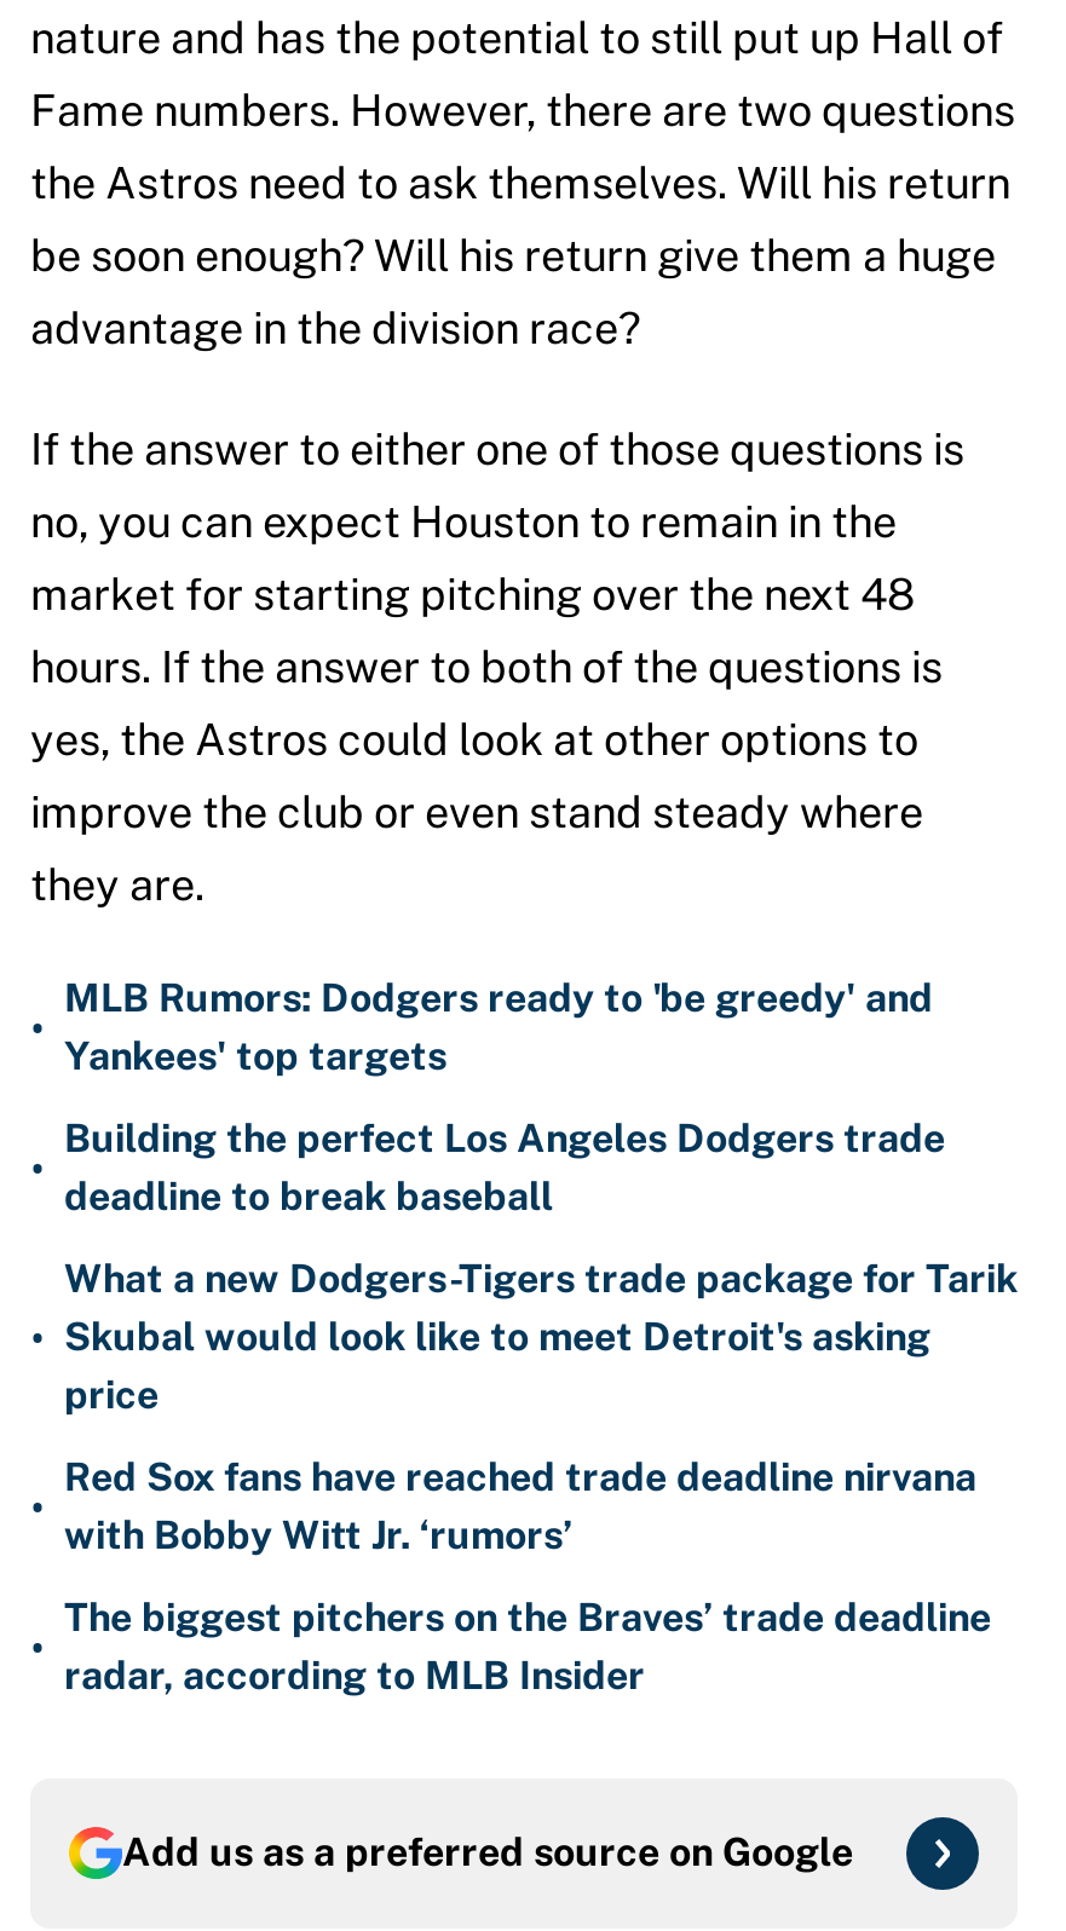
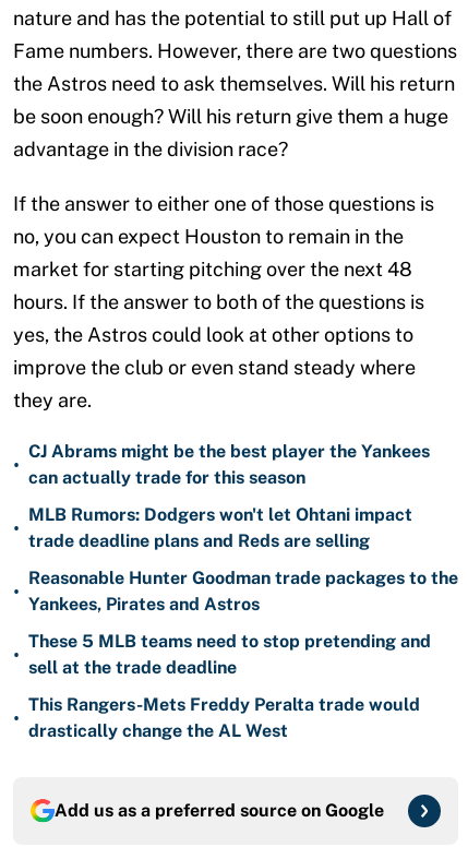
- MLB Rumors: Dodgers ready to 'be greedy' and
- Yankees' top targets
+ CJ Abrams might be the best player the Yankees
+ can actually trade for this season

- Building the perfect Los Angeles Dodgers trade
- deadline to break baseball
+ MLB Rumors: Dodgers won't let Ohtani impact
+ trade deadline plans and Reds are selling

- What a new Dodgers-Tigers trade package for Tarik
- Skubal would look like to meet Detroit's asking
- price
+ Reasonable Hunter Goodman trade packages to the
+ Yankees, Pirates and Astros

- Red Sox fans have reached trade deadline nirvana
- with Bobby Witt Jr. ‘rumors’
+ These 5 MLB teams need to stop pretending and
+ sell at the trade deadline

- The biggest pitchers on the Braves’ trade deadline
- radar, according to MLB Insider
+ This Rangers-Mets Freddy Peralta trade would
+ drastically change the AL West
